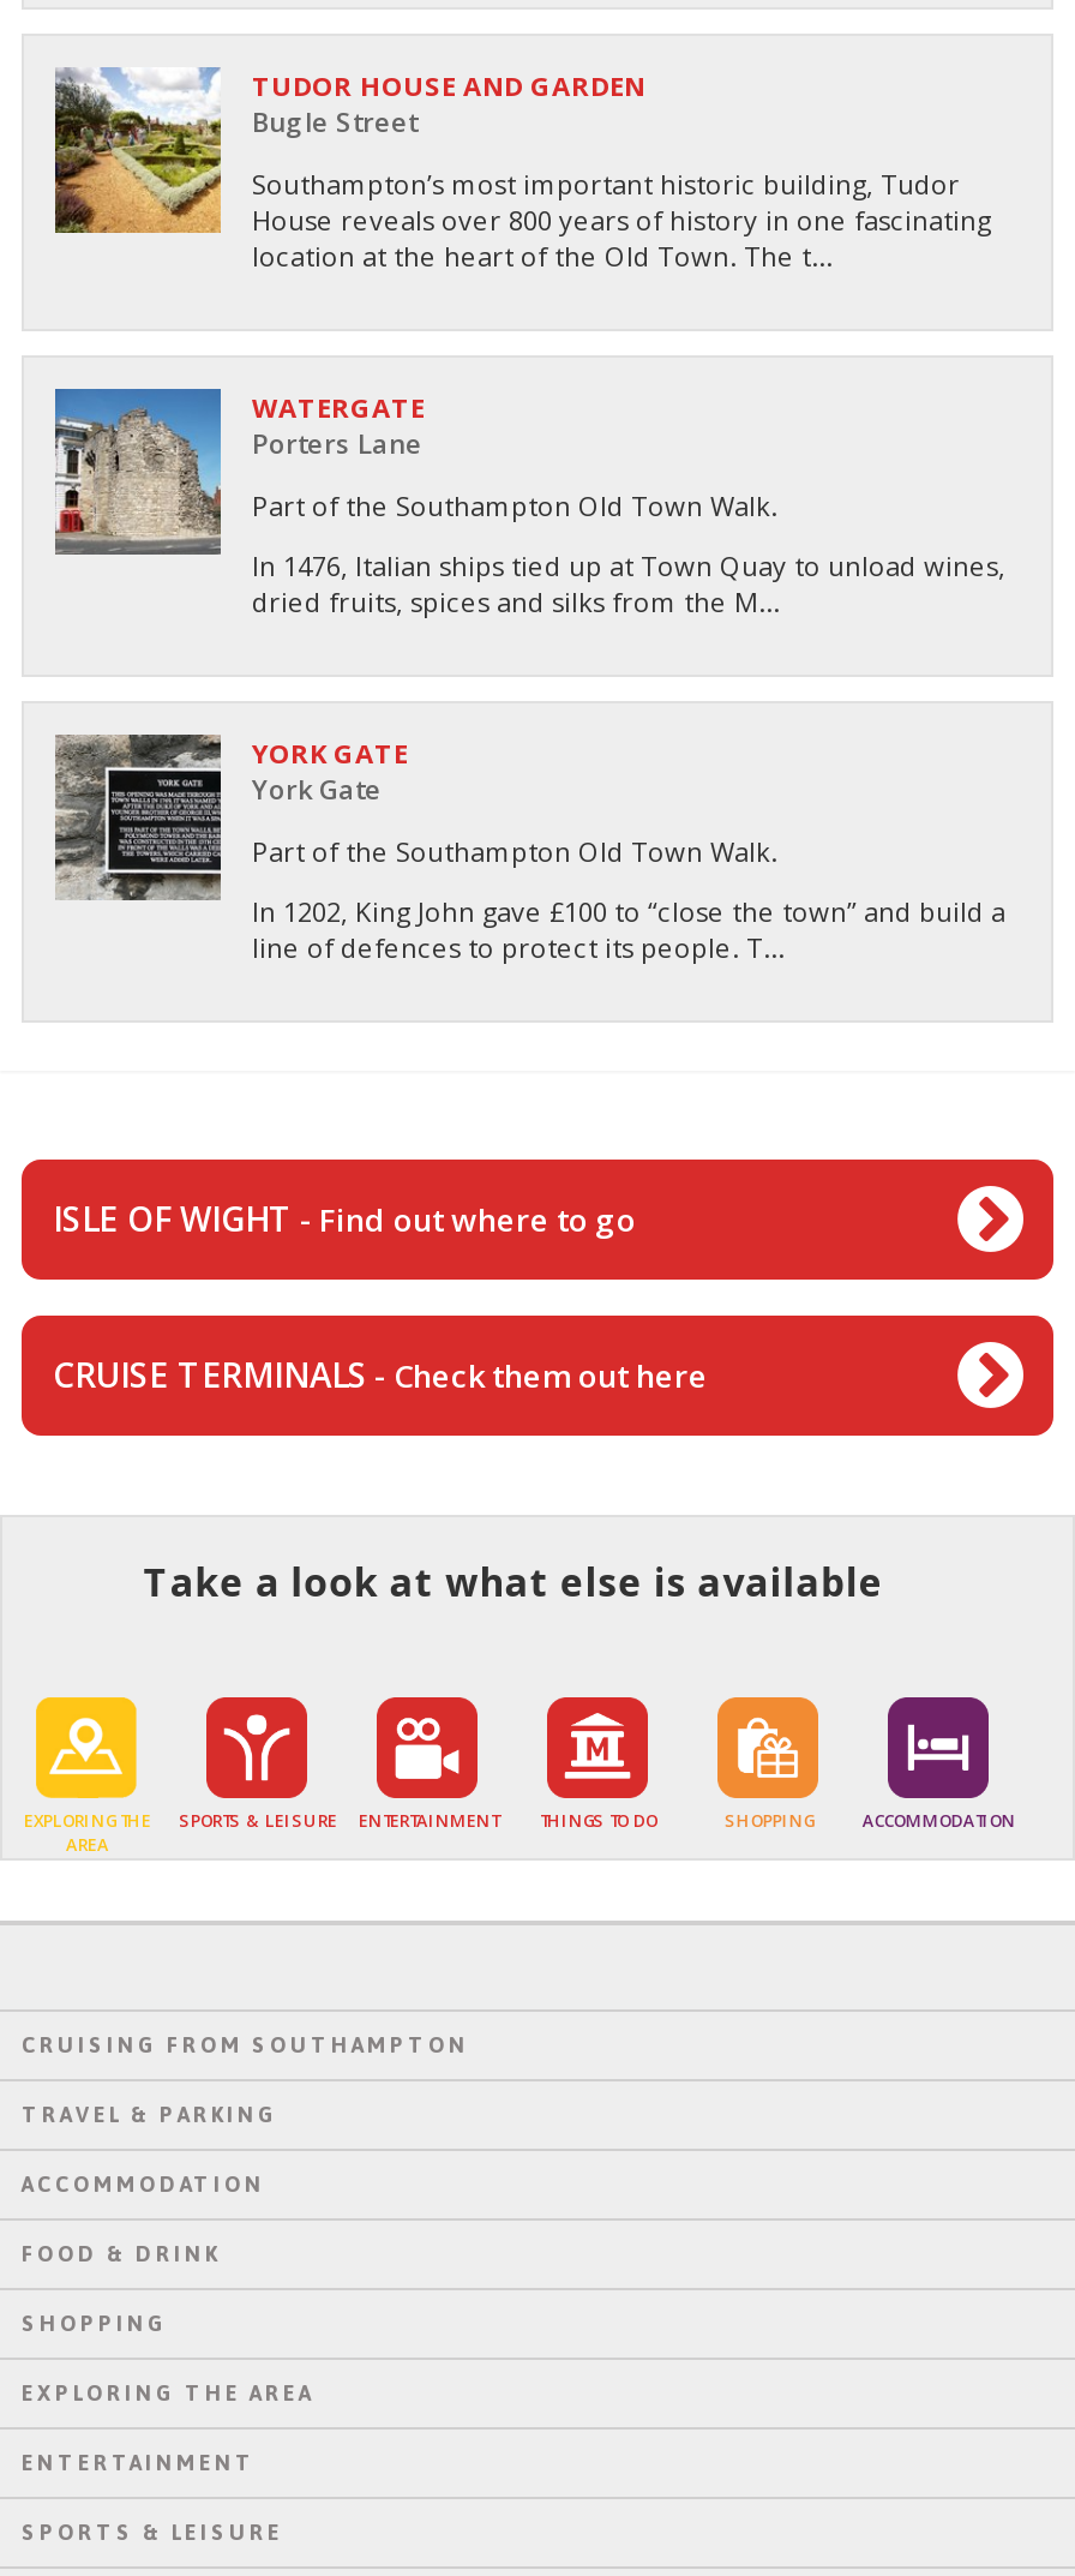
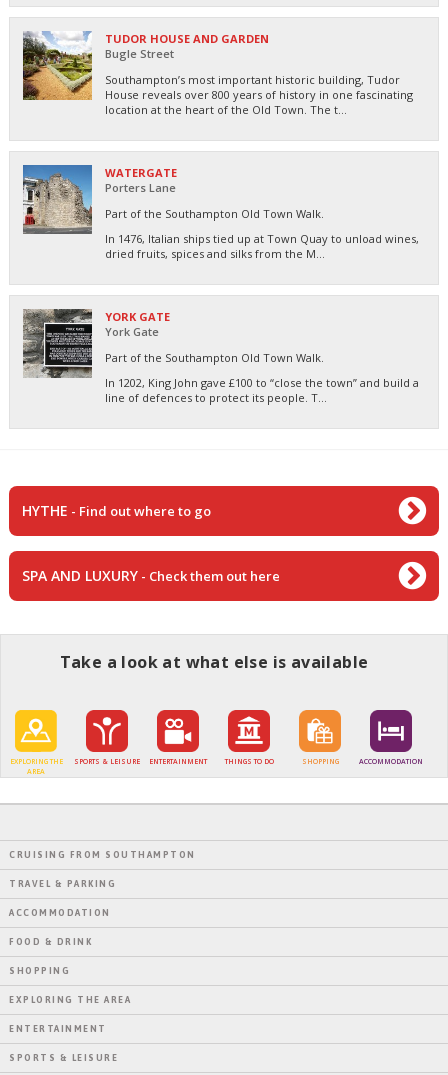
- ISLE OF WIGHT - Find out where to go
+ HYTHE - Find out where to go

- CRUISE TERMINALS - Check them out here
+ SPA AND LUXURY - Check them out here
